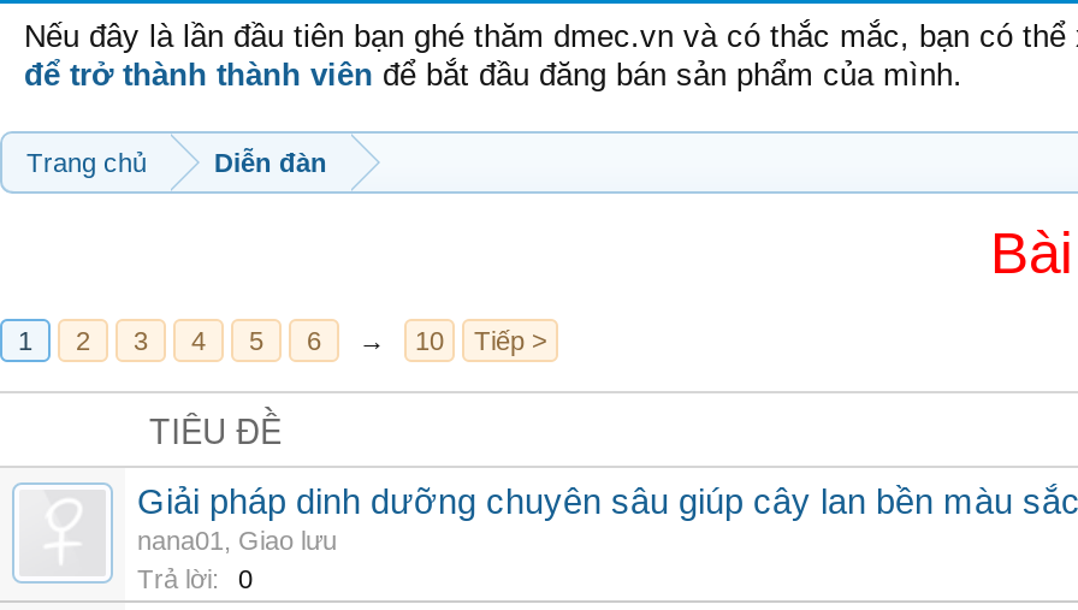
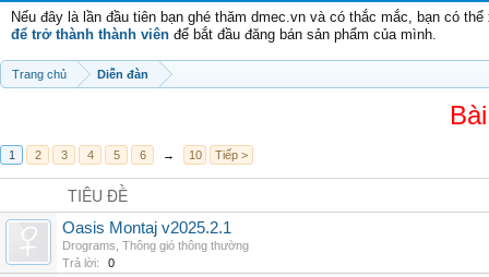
- Giải pháp dinh dưỡng chuyên sâu giúp cây lan bền màu sắc
- nana01, Giao lưu
+ Oasis Montaj v2025.2.1
+ Drograms, Thông gió thông thường
